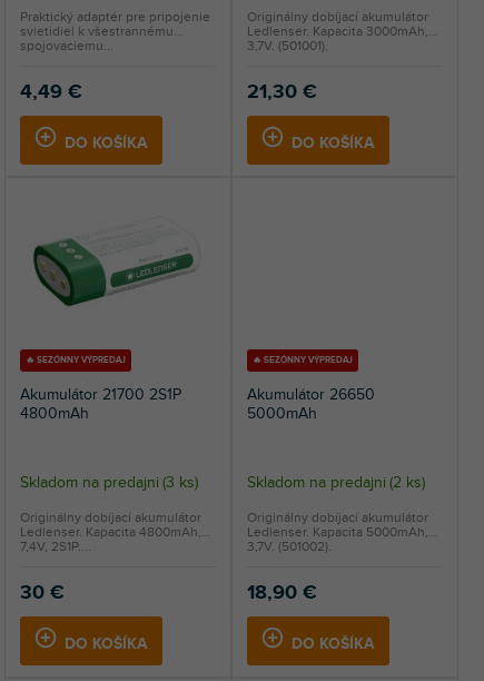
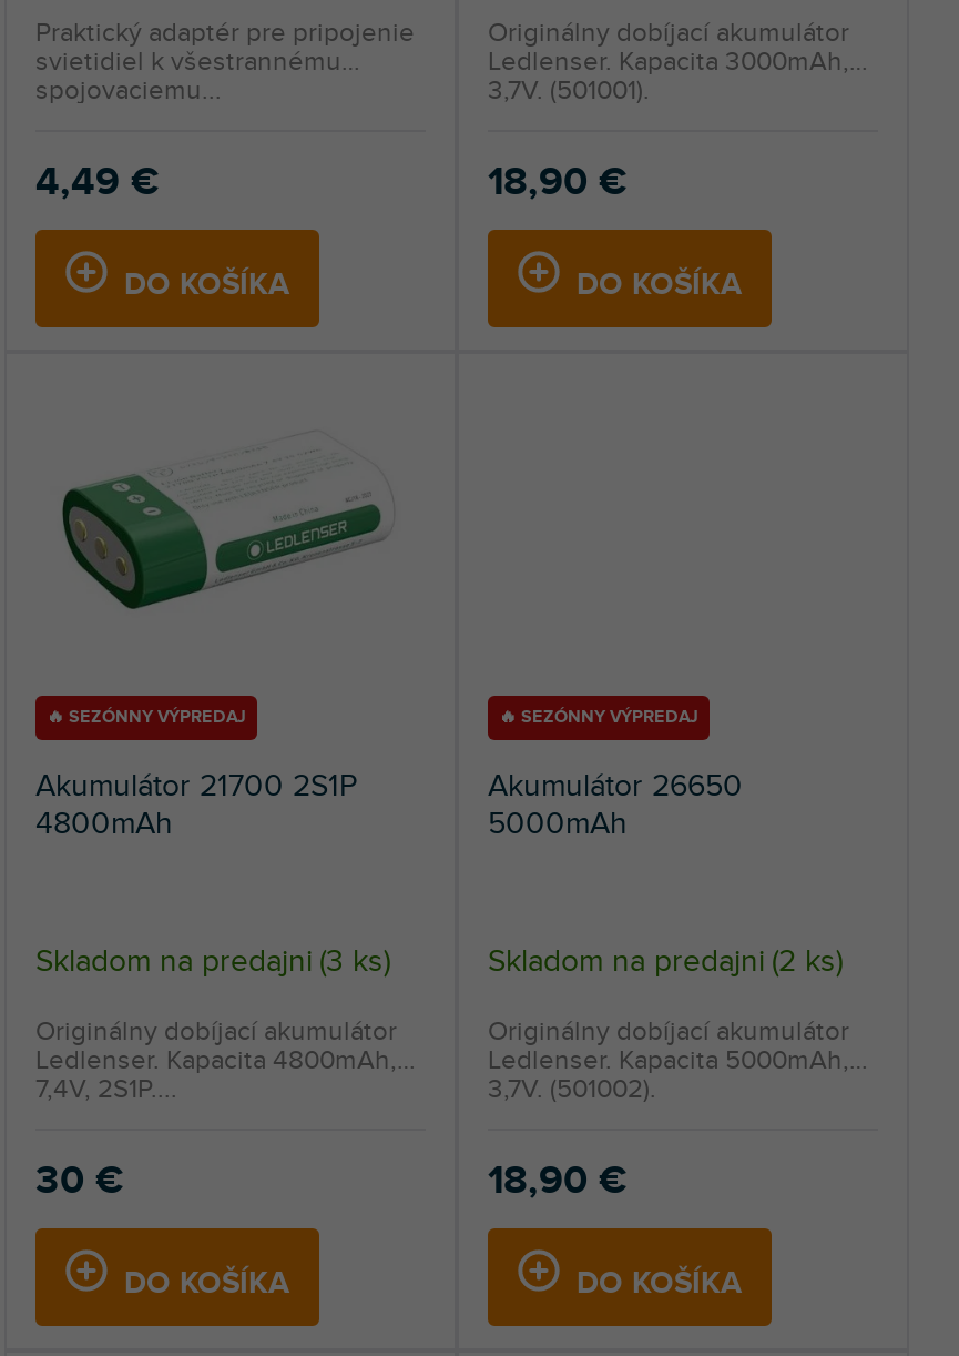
- 21,30 €
+ 18,90 €
